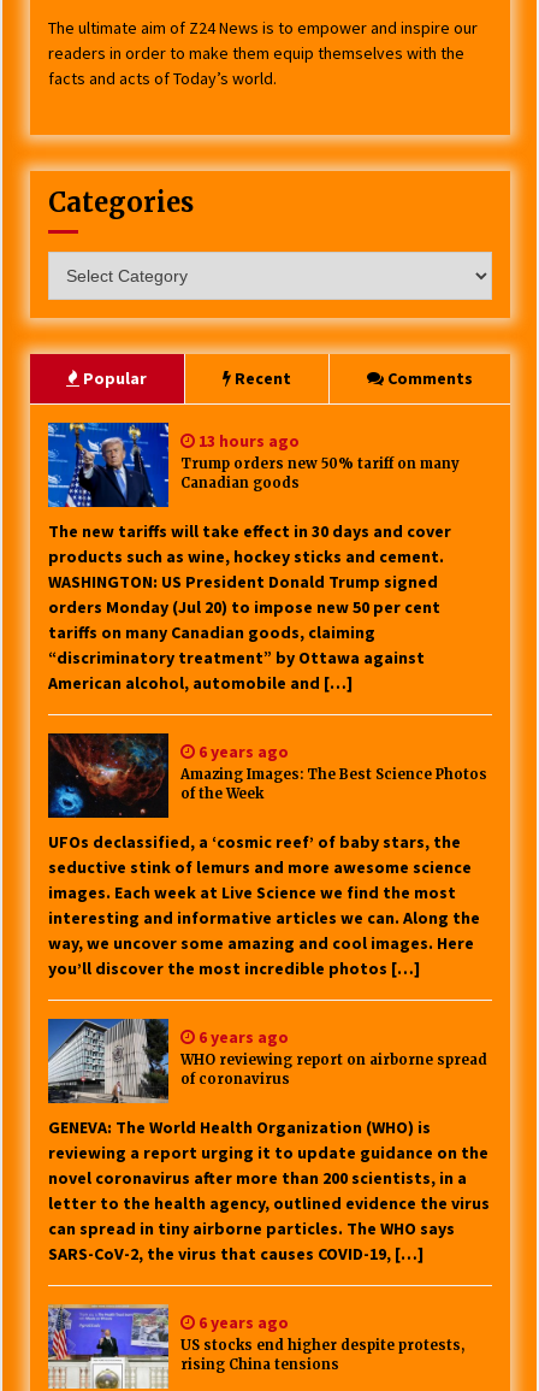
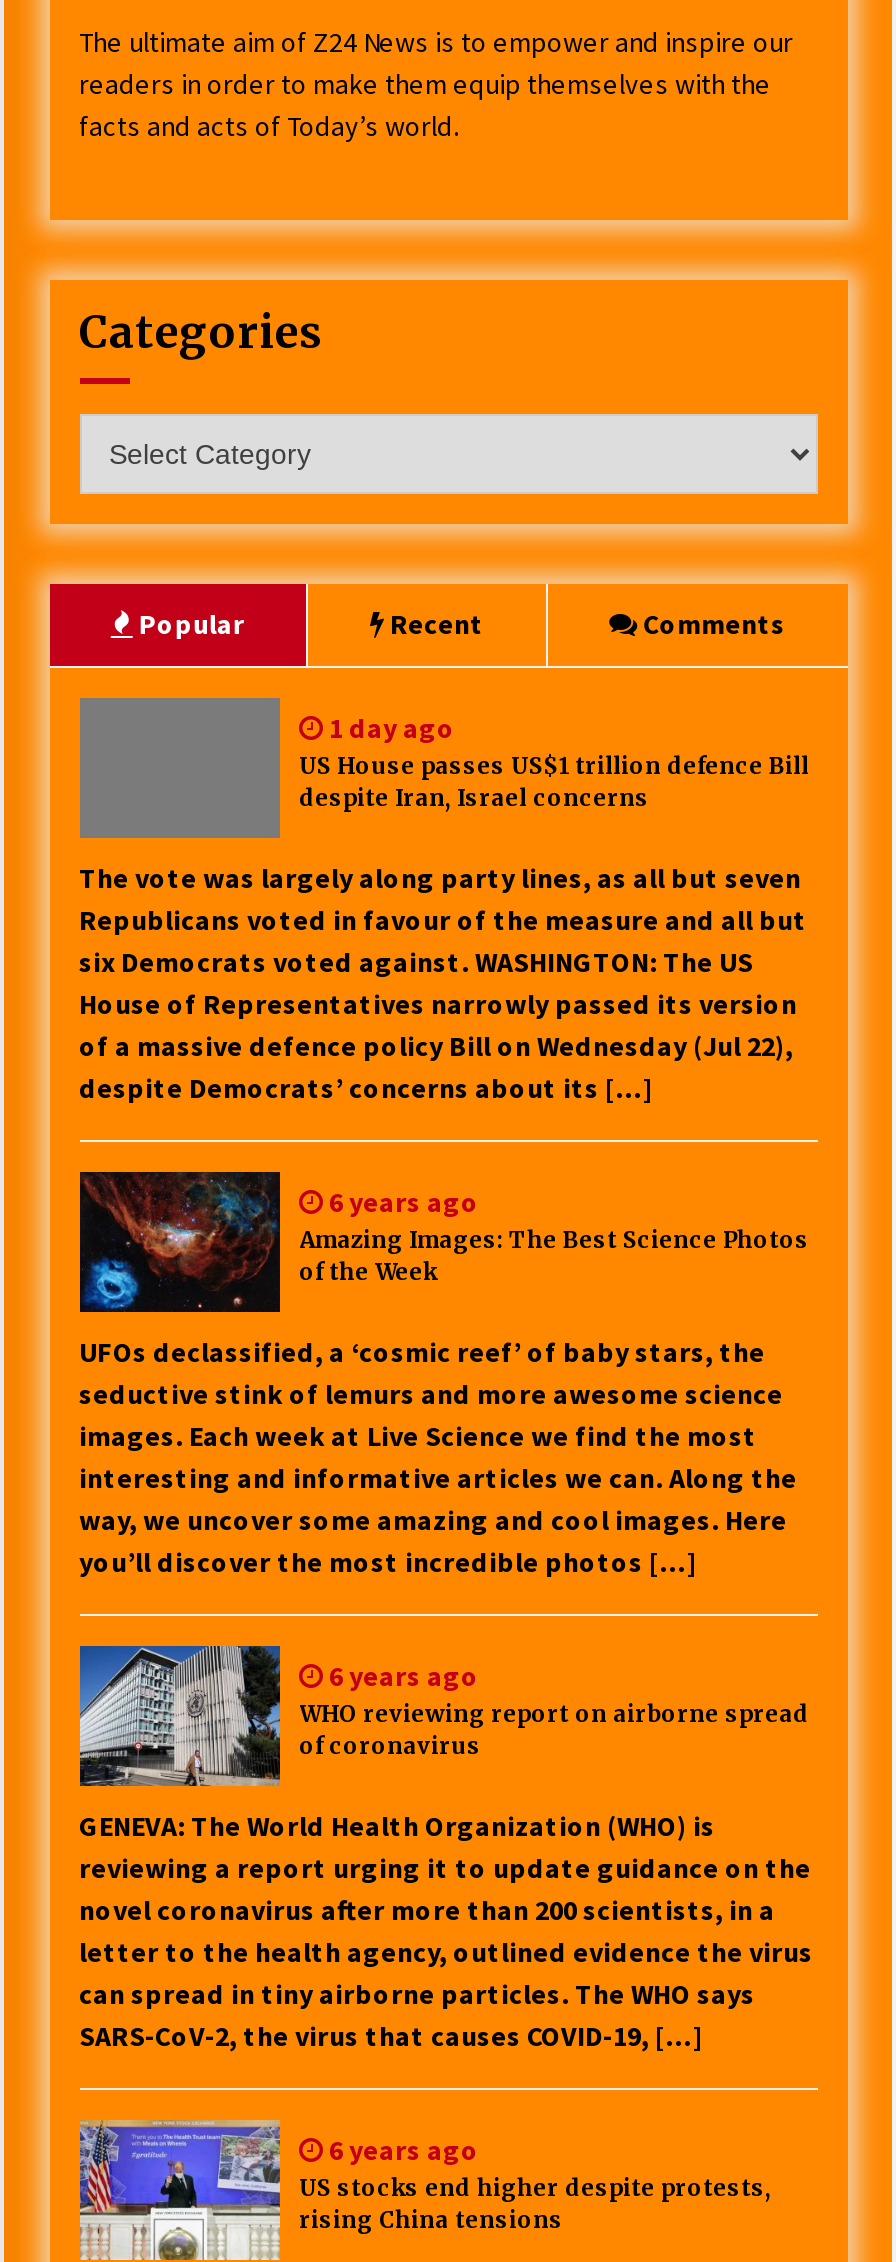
- [image]

- 13 hours ago
- Trump orders new 50% tariff on many
- Canadian goods
+ 1 day ago
+ US House passes US$1 trillion defence Bill
+ despite Iran, Israel concerns

- The new tariffs will take effect in 30 days and cover
- products such as wine, hockey sticks and cement.
- WASHINGTON: US President Donald Trump signed
- orders Monday (Jul 20) to impose new 50 per cent
- tariffs on many Canadian goods, claiming
- “discriminatory treatment” by Ottawa against
- American alcohol, automobile and […]
+ The vote was largely along party lines, as all but seven
+ Republicans voted in favour of the measure and all but
+ six Democrats voted against. WASHINGTON: The US
+ House of Representatives narrowly passed its version
+ of a massive defence policy Bill on Wednesday (Jul 22),
+ despite Democrats’ concerns about its […]
